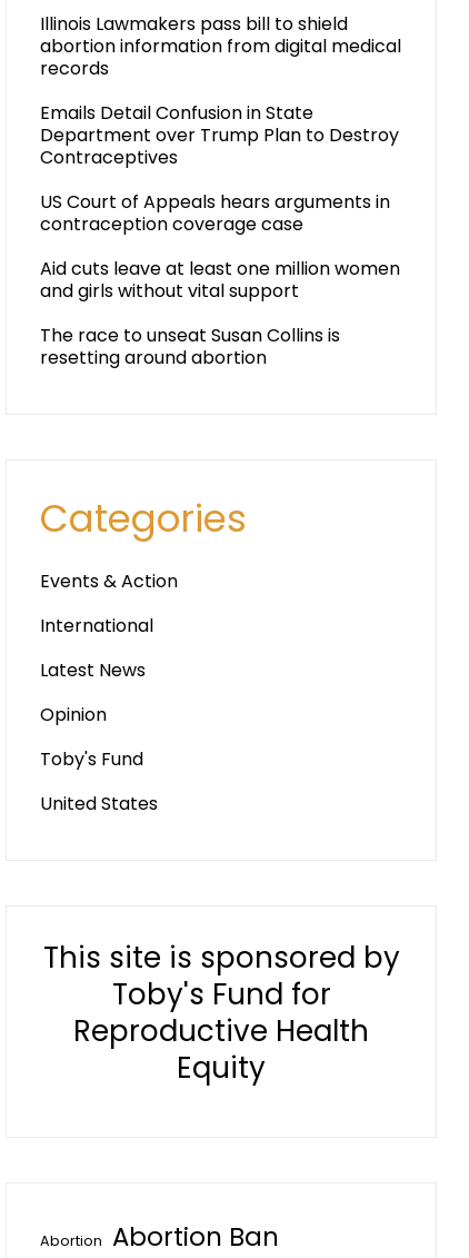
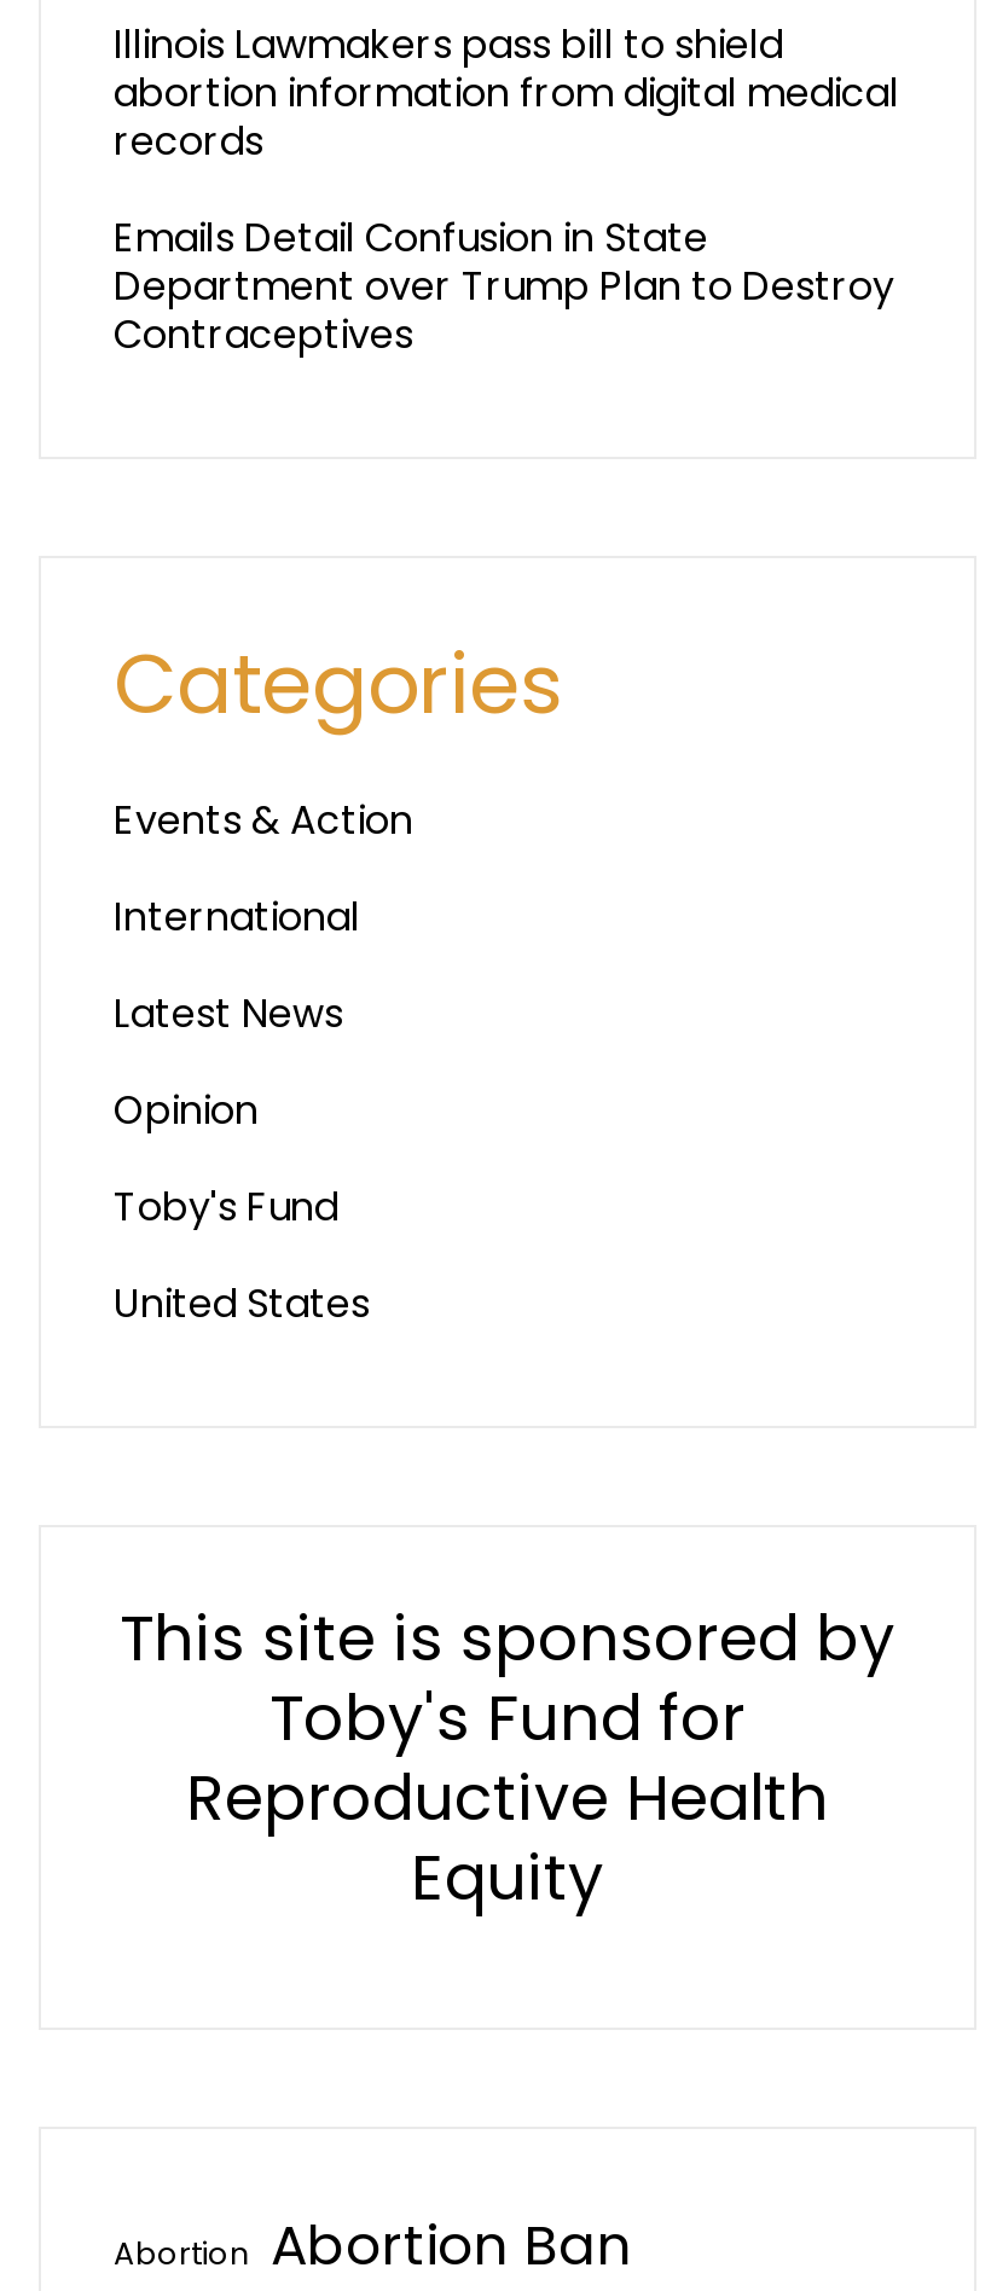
- US Court of Appeals hears arguments in
- contraception coverage case
- Aid cuts leave at least one million women
- and girls without vital support
- The race to unseat Susan Collins is
- resetting around abortion
